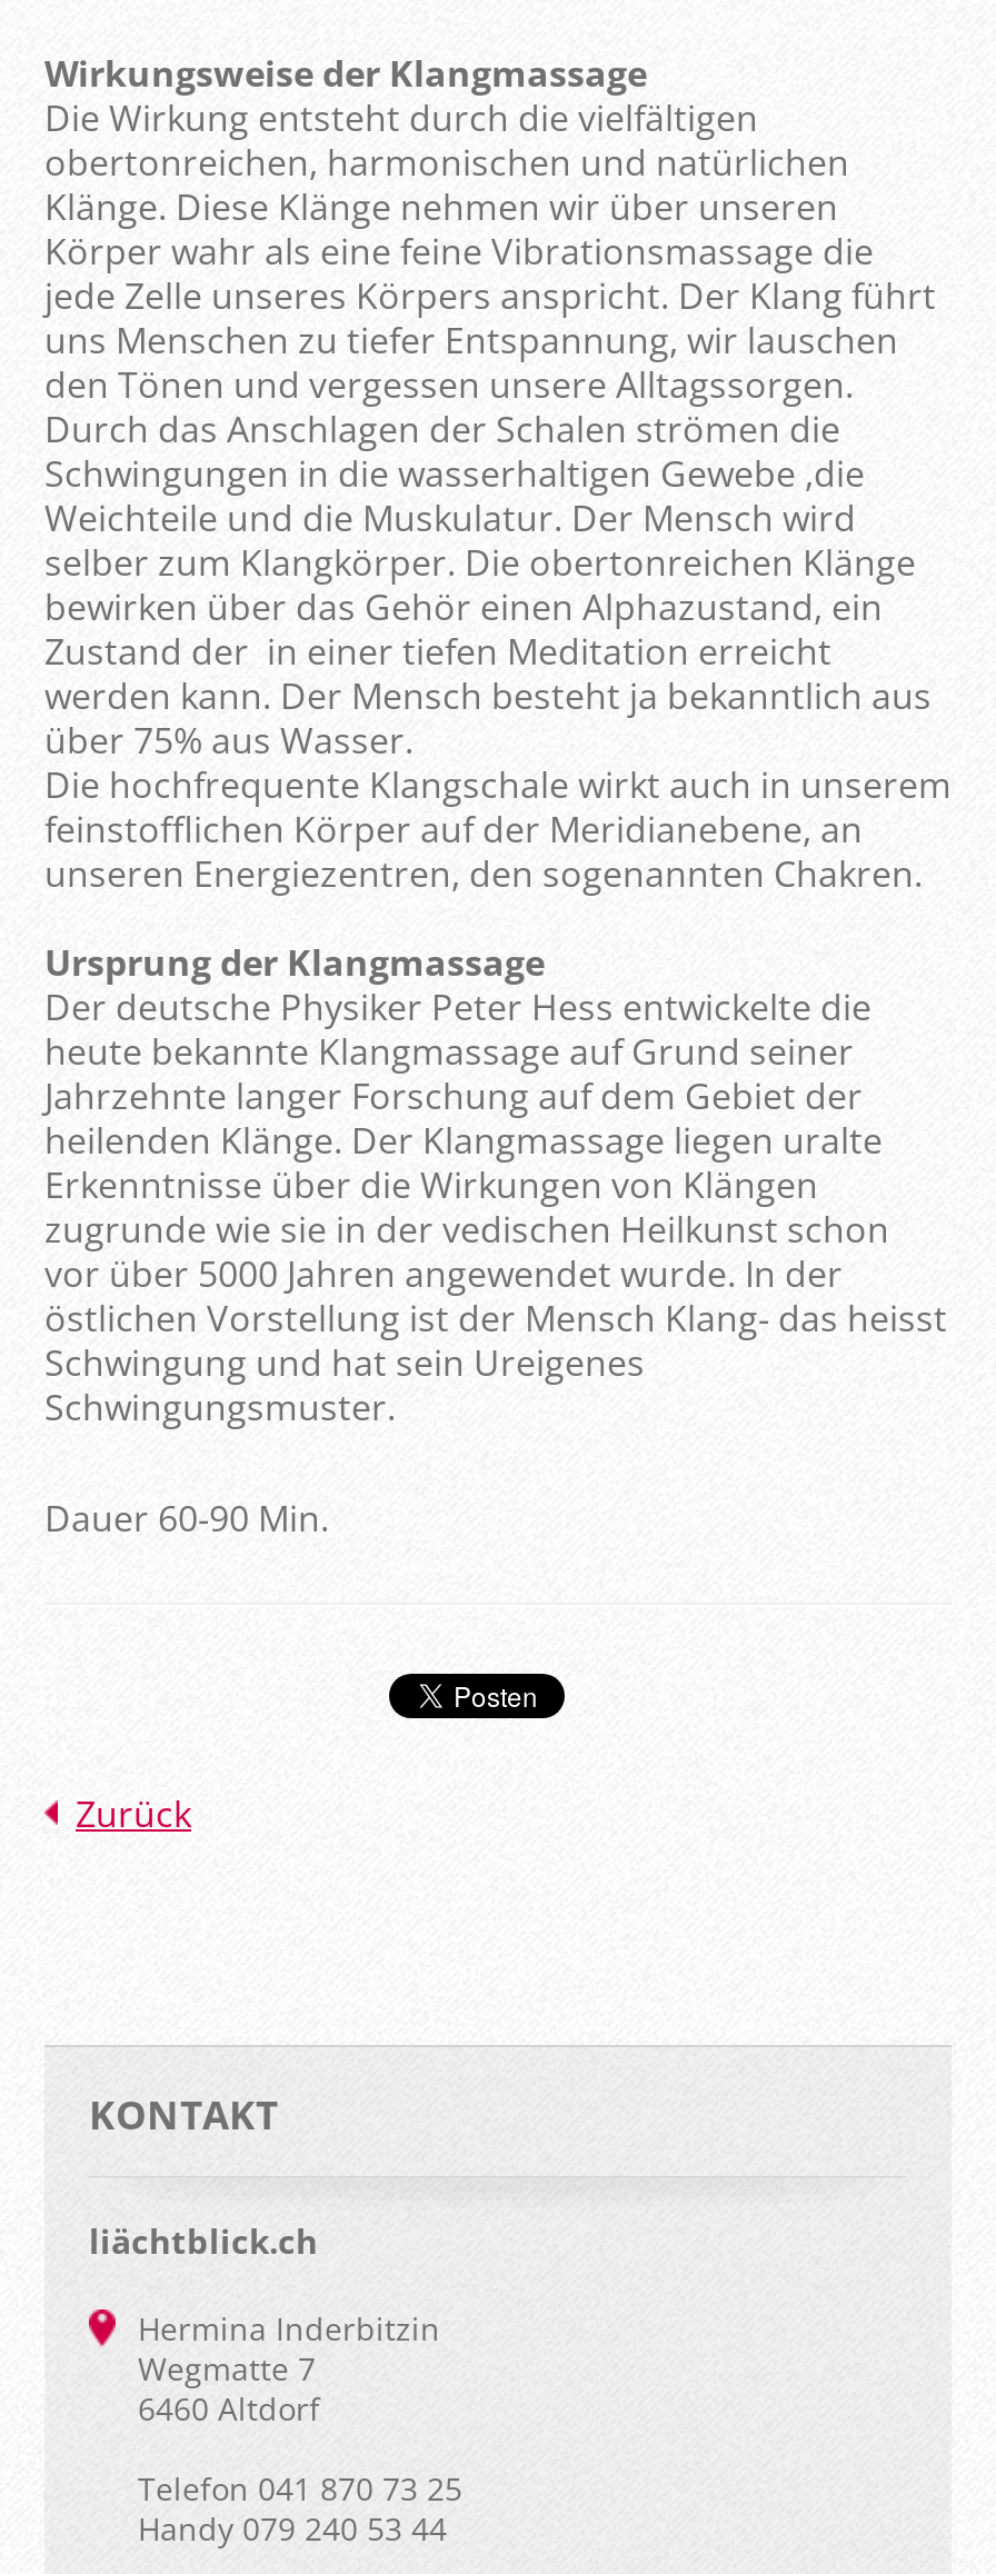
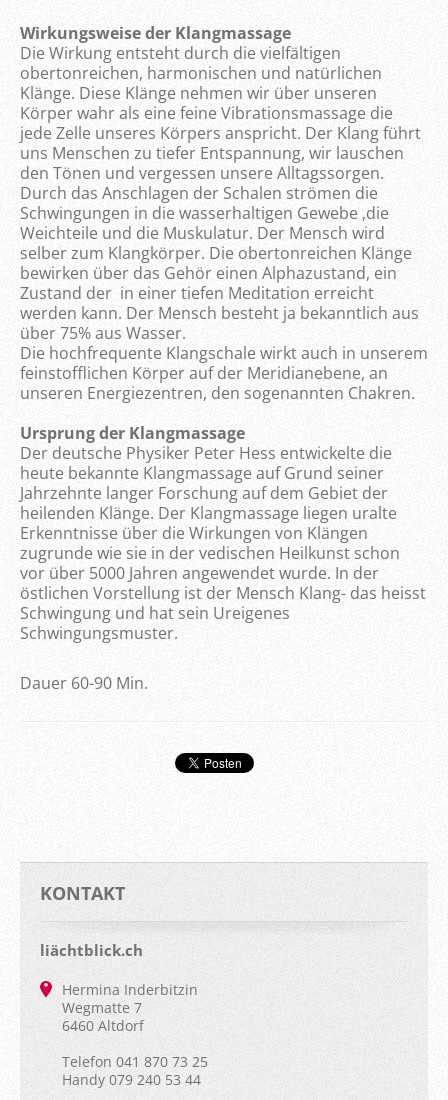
- Zurück
